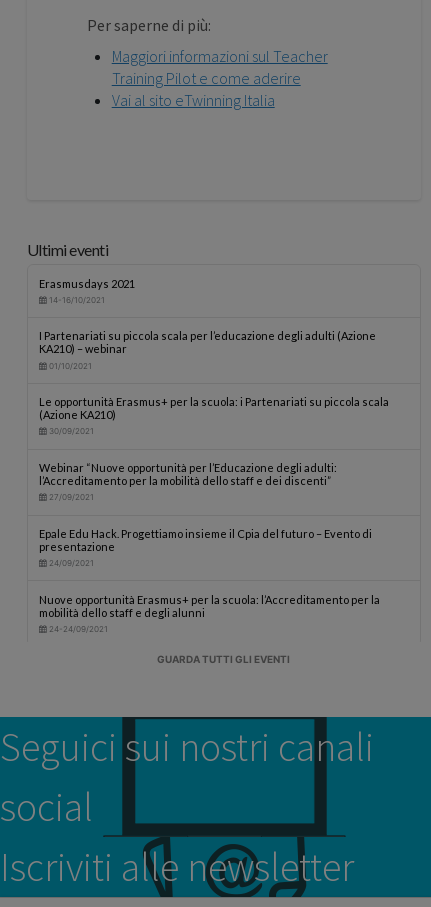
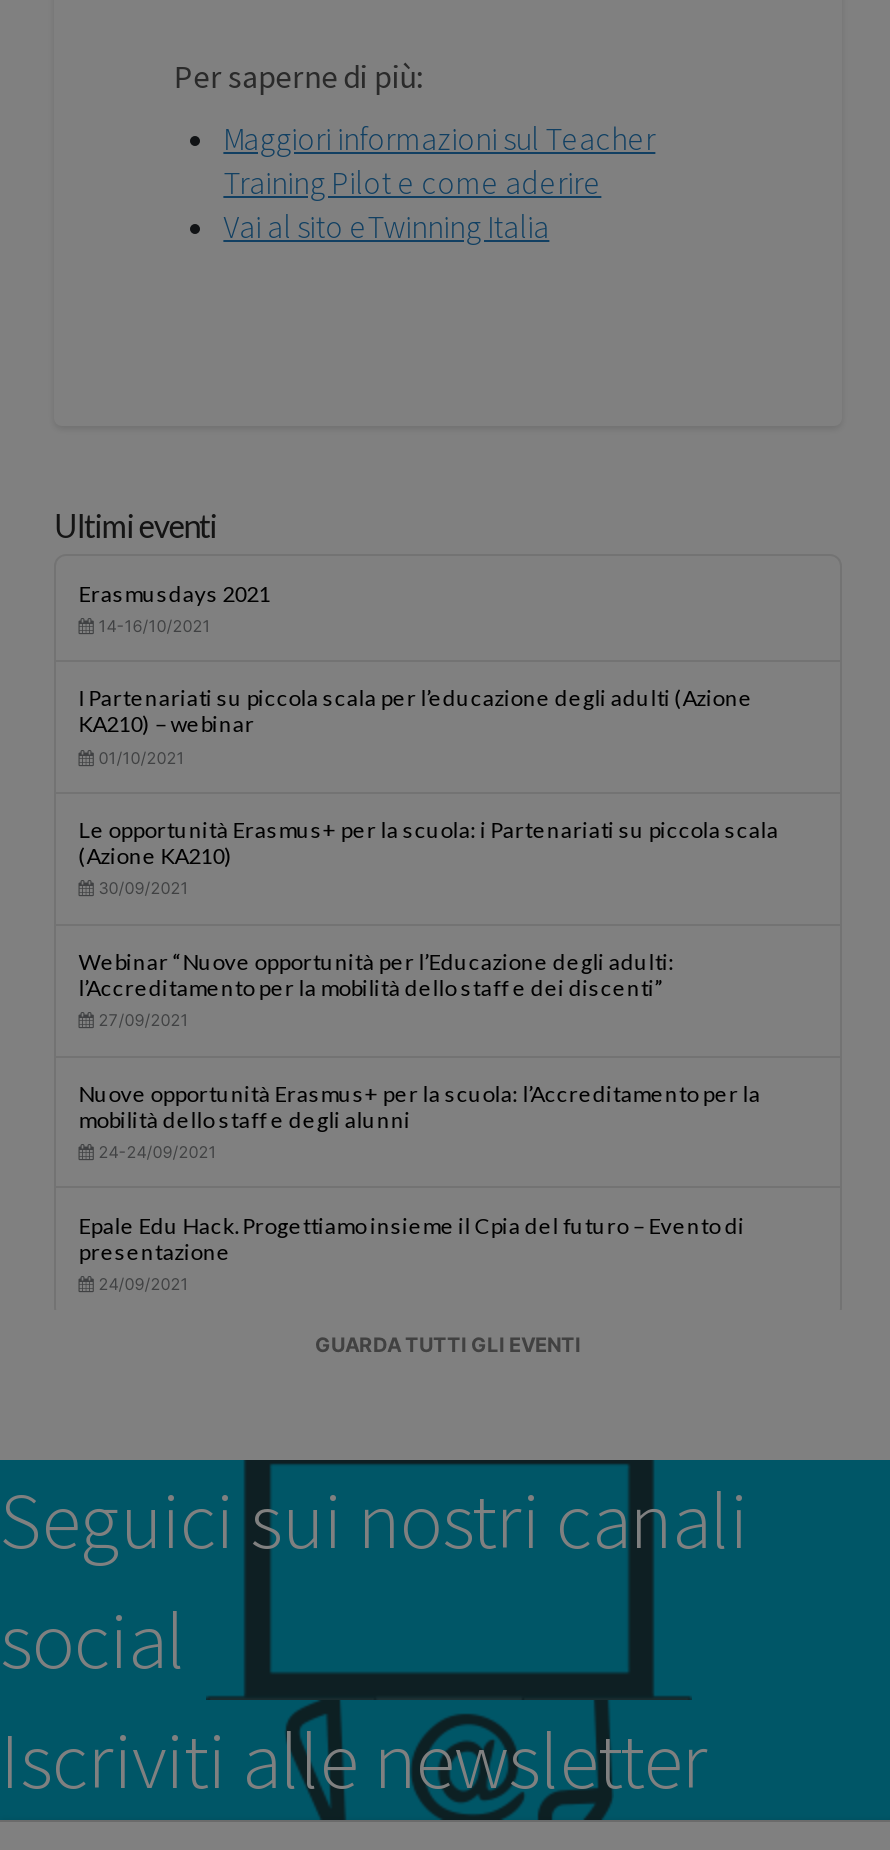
moved down: Epale Edu Hack. Progettiamo insieme il Cpia del futuro – Evento di | presentazione | 24/09/2021

moved up: Nuove opportunità Erasmus+ per la scuola: l’Accreditamento per la | mobilità dello staff e degli alunni | 24-24/09/2021
